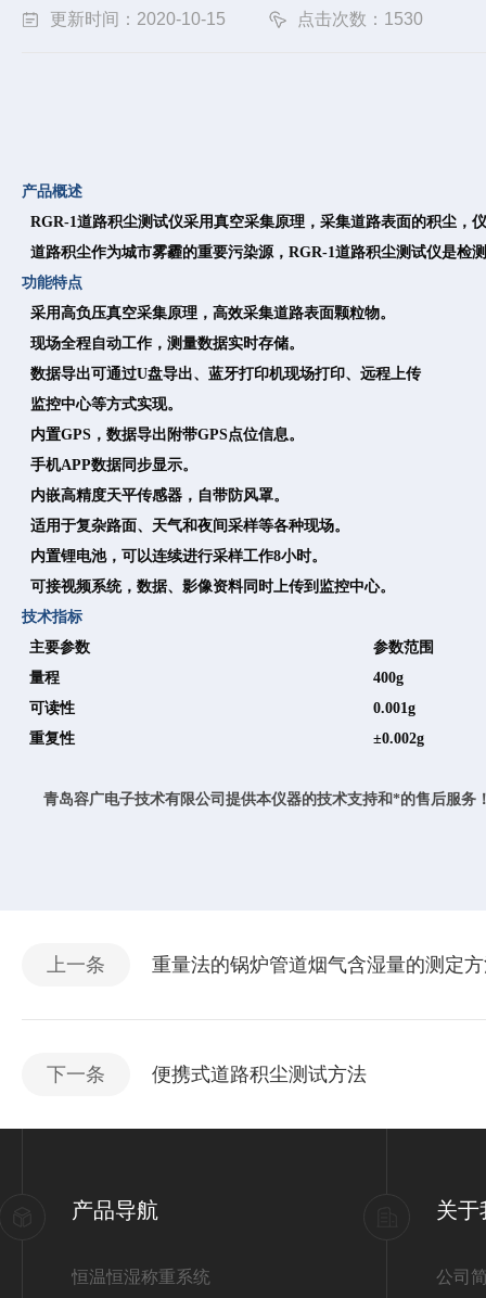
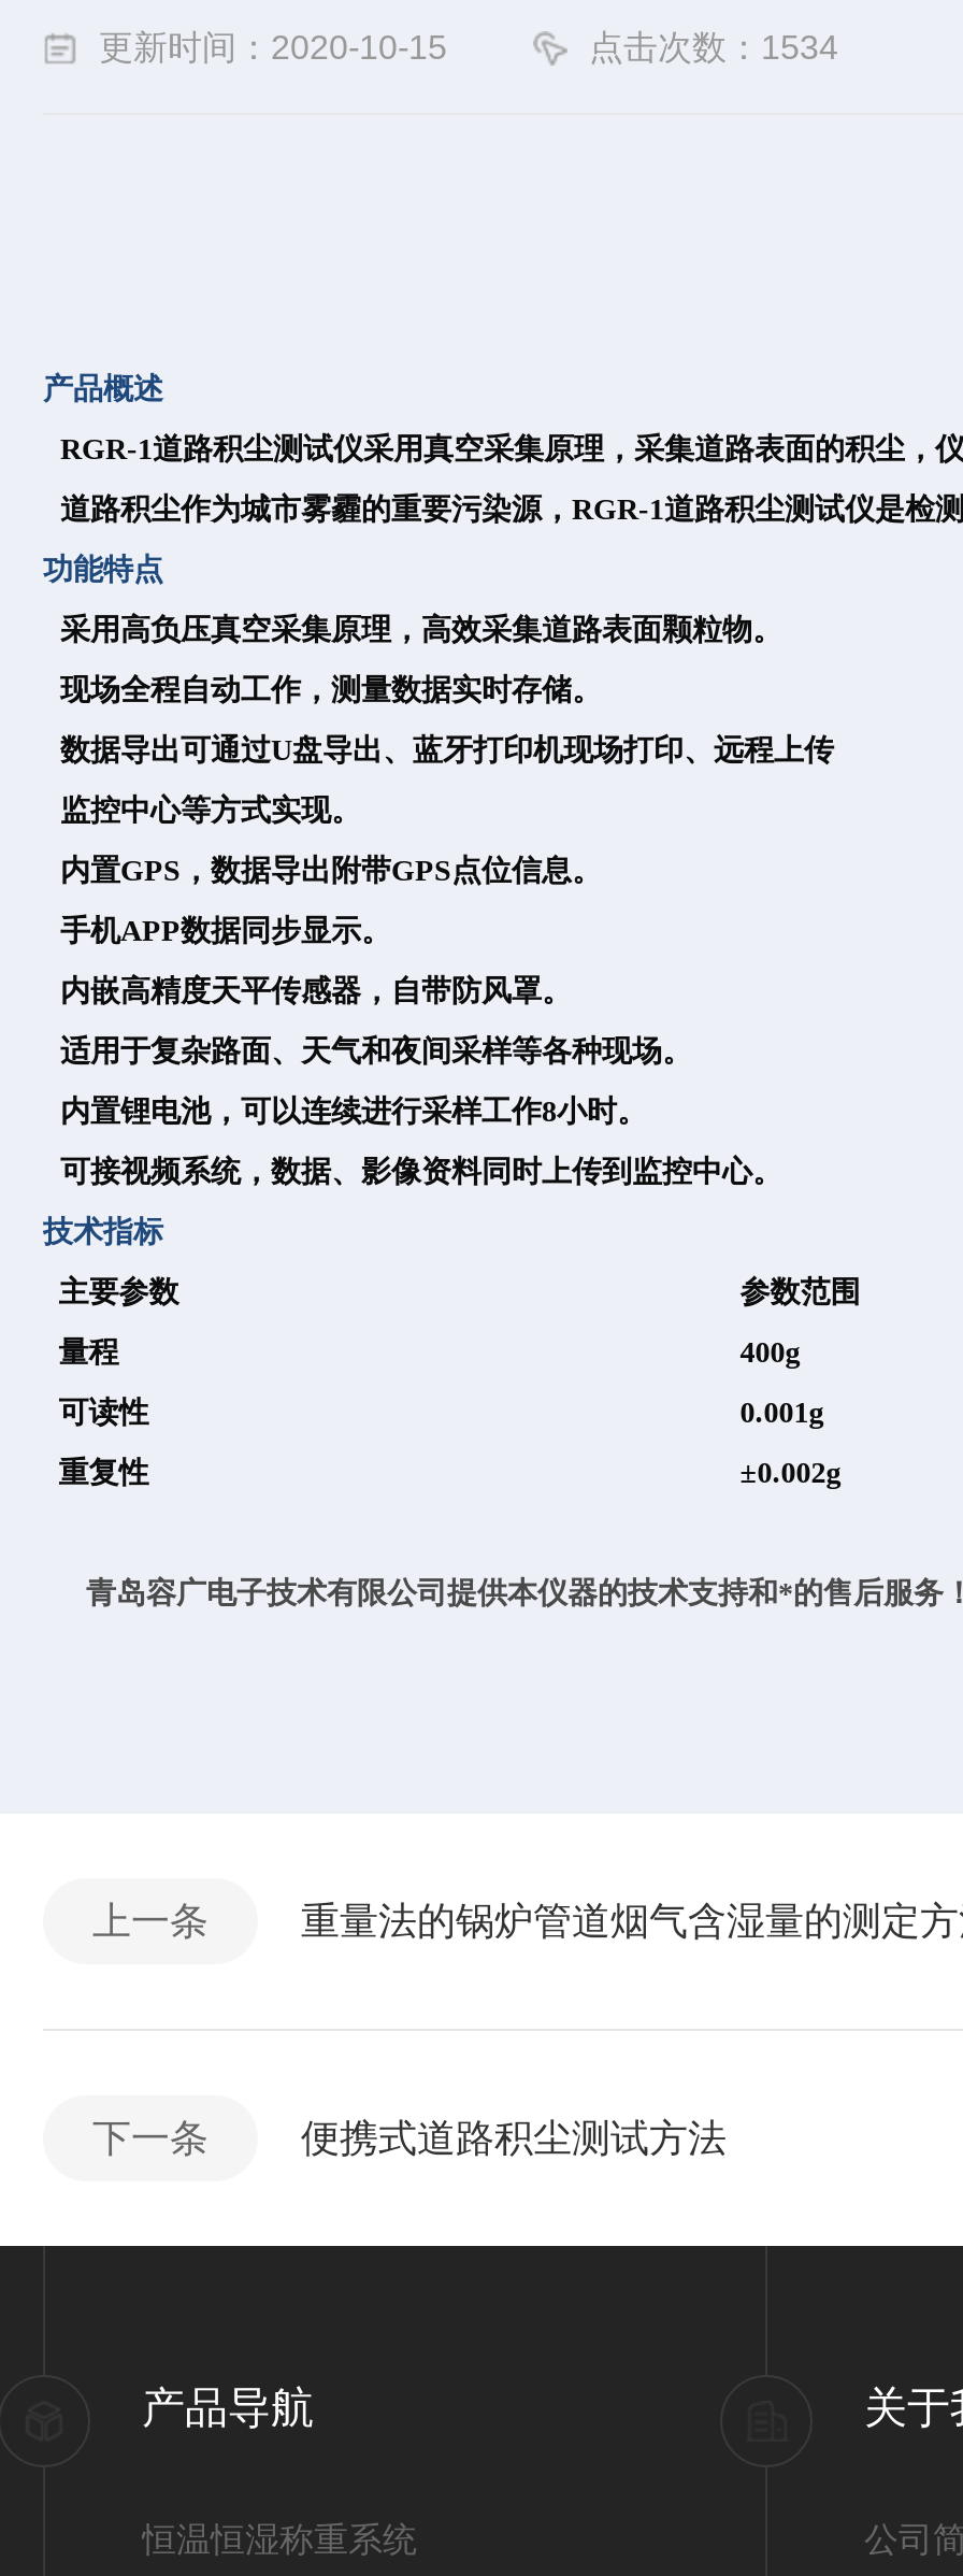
- 点击次数：1530
+ 点击次数：1534
